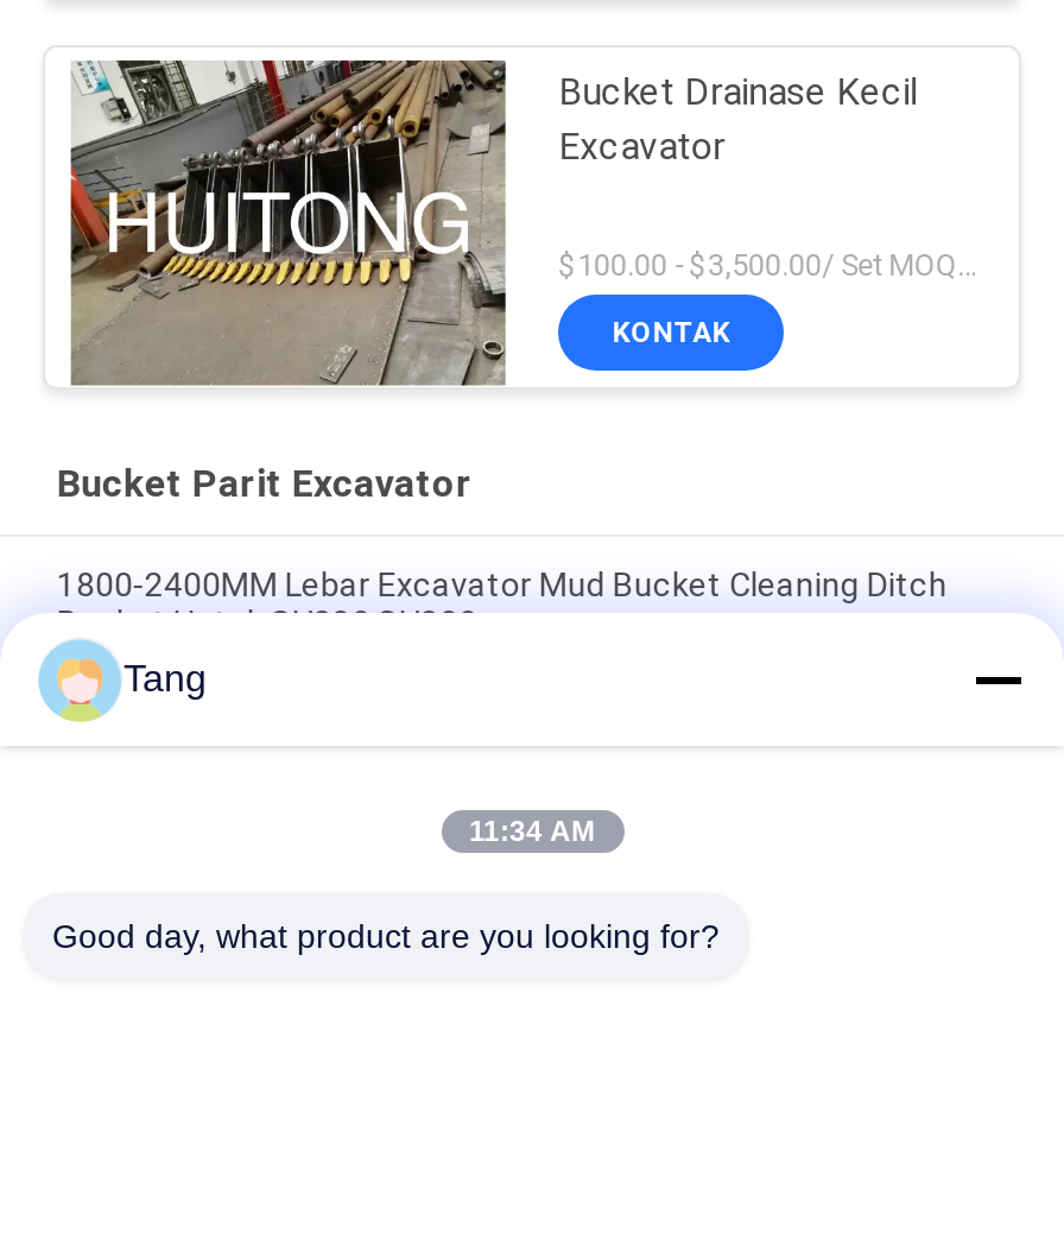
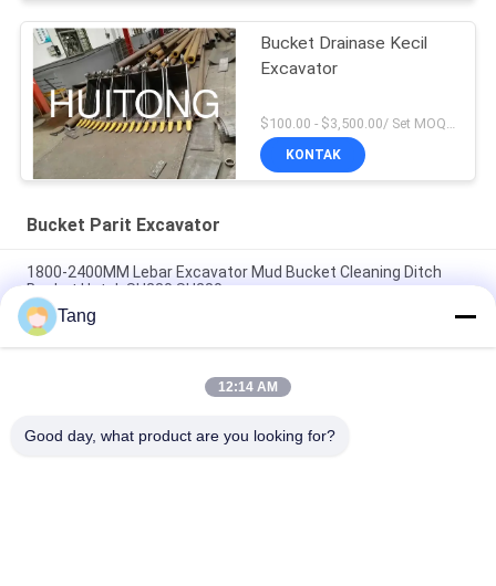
- 11:34 AM
+ 12:14 AM
